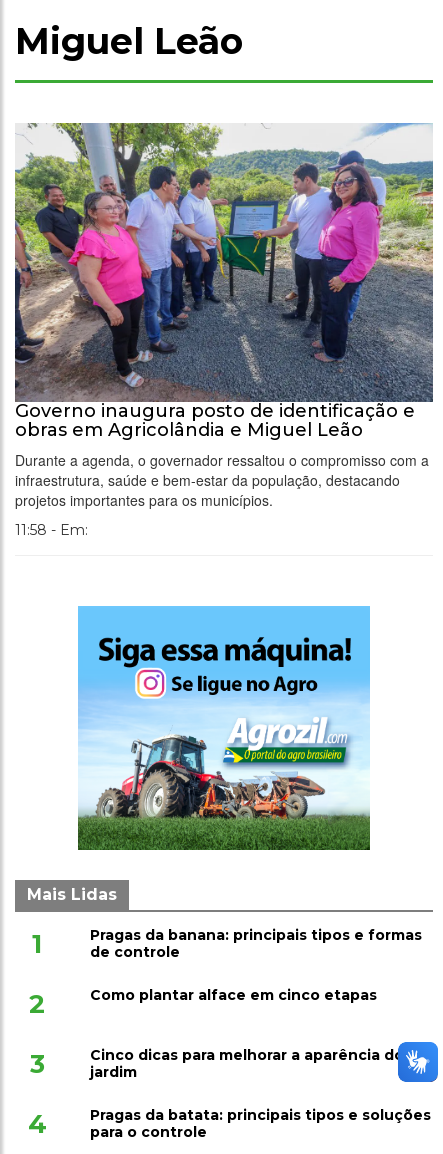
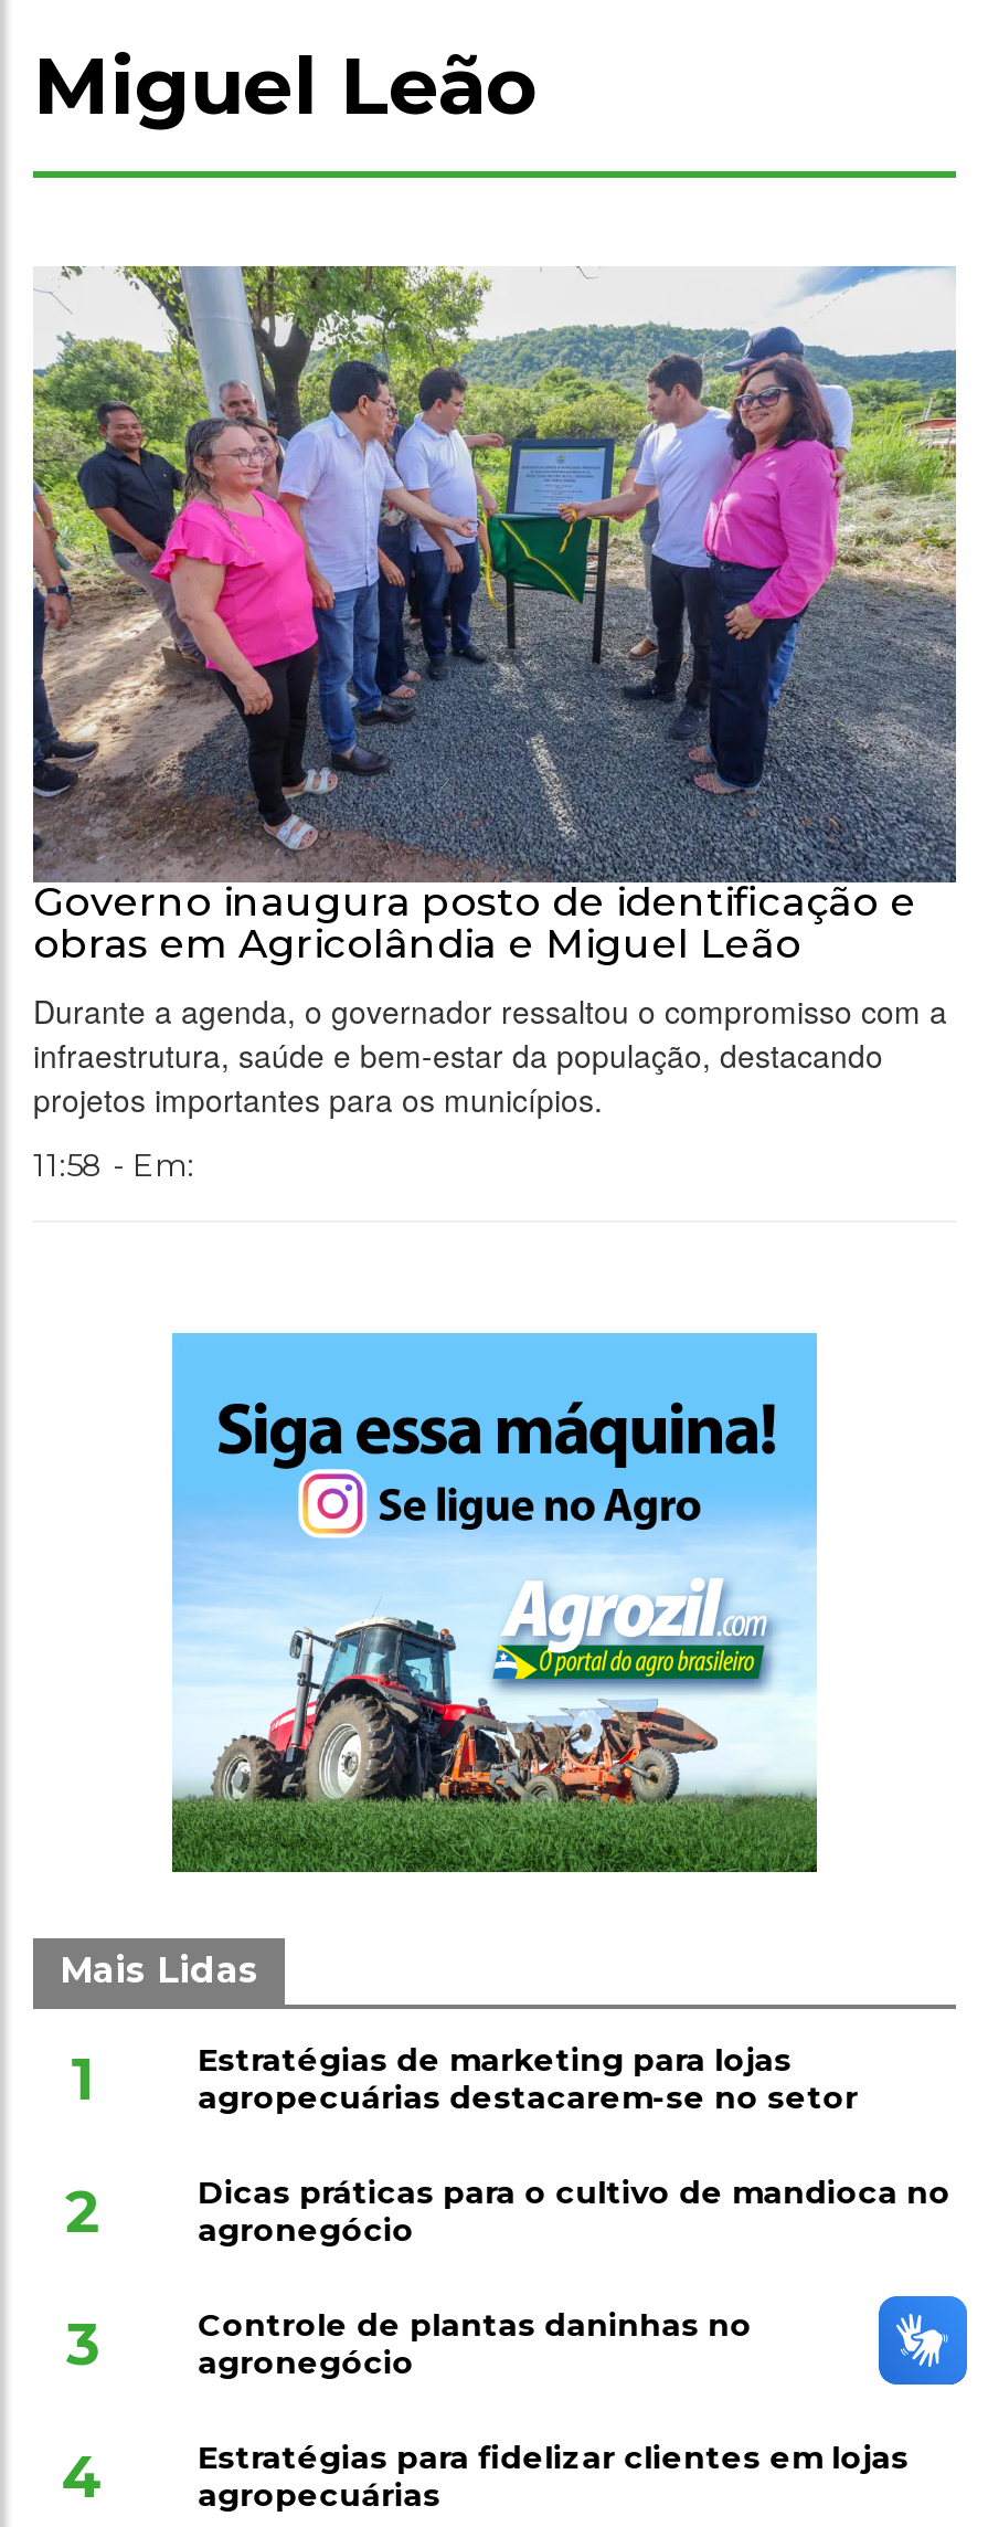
- Pragas da banana: principais tipos e formas
- de controle
+ Estratégias de marketing para lojas
+ agropecuárias destacarem-se no setor

- Como plantar alface em cinco etapas
+ Dicas práticas para o cultivo de mandioca no
+ agronegócio

- Cinco dicas para melhorar a aparência do
- jardim
+ Controle de plantas daninhas no
+ agronegócio

- Pragas da batata: principais tipos e soluções
- para o controle
+ Estratégias para fidelizar clientes em lojas
+ agropecuárias
